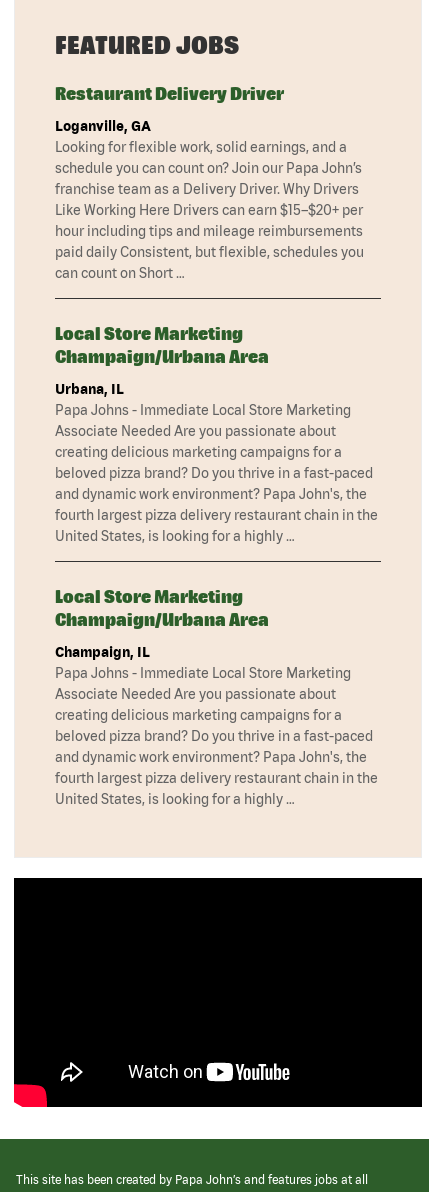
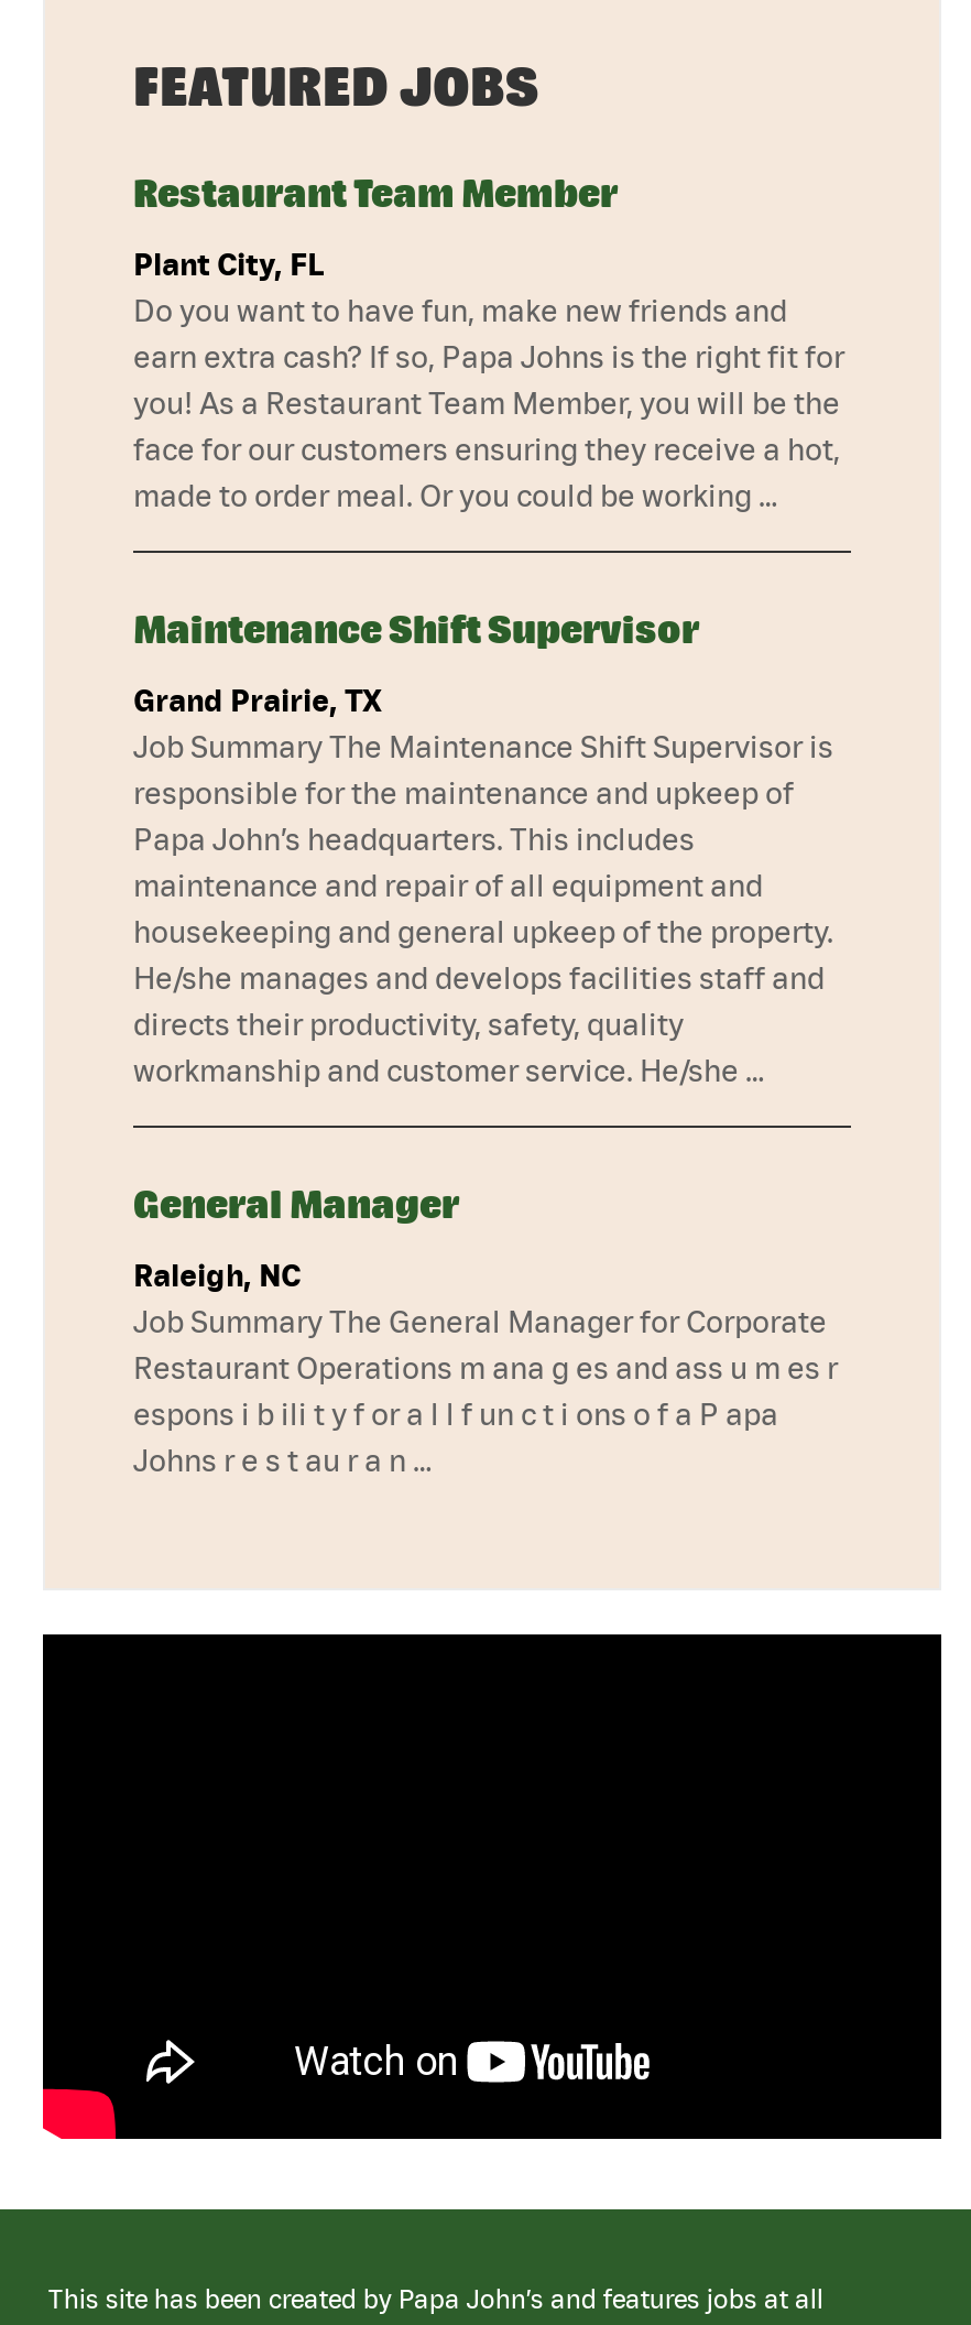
- Restaurant Delivery Driver
+ Restaurant Team Member

- Loganville, GA
- Looking for flexible work, solid earnings, and a
- schedule you can count on? Join our Papa John’s
- franchise team as a Delivery Driver. Why Drivers
- Like Working Here Drivers can earn $15–$20+ per
- hour including tips and mileage reimbursements
- paid daily Consistent, but flexible, schedules you
- can count on Short …
+ Plant City, FL
+ Do you want to have fun, make new friends and
+ earn extra cash? If so, Papa Johns is the right fit for
+ you! As a Restaurant Team Member, you will be the
+ face for our customers ensuring they receive a hot,
+ made to order meal. Or you could be working …

- Local Store Marketing
- Champaign/Urbana Area
+ Maintenance Shift Supervisor

- Urbana, IL
- Papa Johns - Immediate Local Store Marketing
- Associate Needed Are you passionate about
- creating delicious marketing campaigns for a
- beloved pizza brand? Do you thrive in a fast-paced
- and dynamic work environment? Papa John's, the
- fourth largest pizza delivery restaurant chain in the
- United States, is looking for a highly …
+ Grand Prairie, TX
+ Job Summary The Maintenance Shift Supervisor is
+ responsible for the maintenance and upkeep of
+ Papa John’s headquarters. This includes
+ maintenance and repair of all equipment and
+ housekeeping and general upkeep of the property.
+ He/she manages and develops facilities staff and
+ directs their productivity, safety, quality
+ workmanship and customer service. He/she …

- Local Store Marketing
- Champaign/Urbana Area
+ General Manager

- Champaign, IL
- Papa Johns - Immediate Local Store Marketing
- Associate Needed Are you passionate about
- creating delicious marketing campaigns for a
- beloved pizza brand? Do you thrive in a fast-paced
- and dynamic work environment? Papa John's, the
- fourth largest pizza delivery restaurant chain in the
- United States, is looking for a highly …
+ Raleigh, NC
+ Job Summary The General Manager for Corporate
+ Restaurant Operations m ana g es and ass u m es r
+ espons i b ili t y f or a l l f un c t i ons o f a P apa
+ Johns r e s t au r a n …
